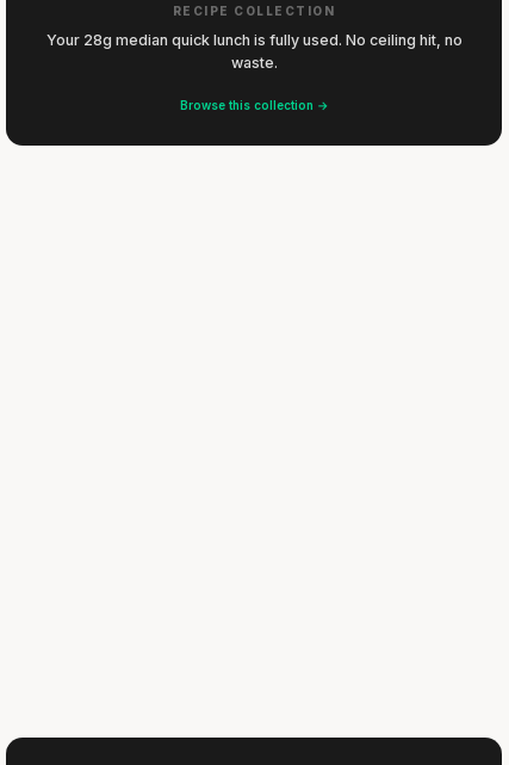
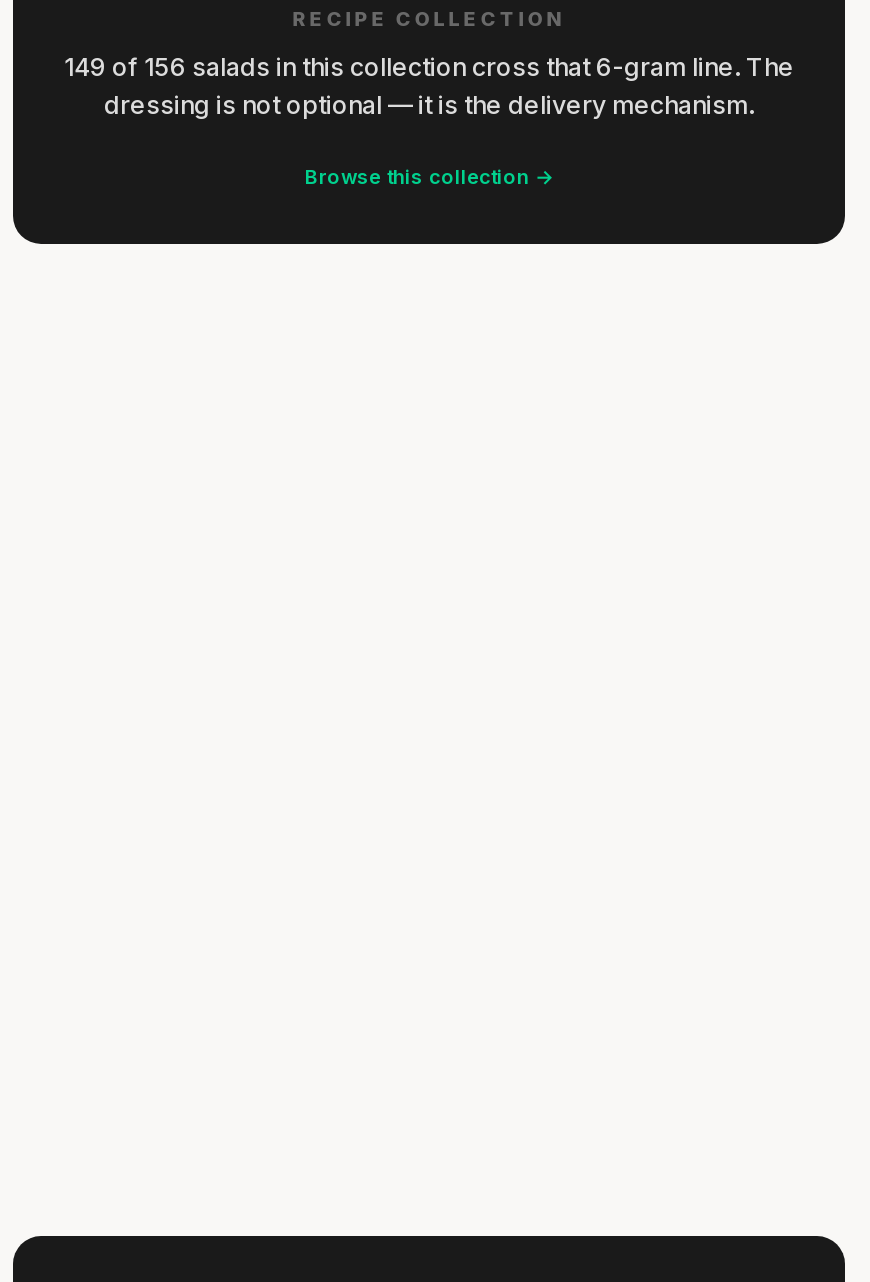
- Your 28g median quick lunch is fully used. No ceiling hit, no
- waste.
+ 149 of 156 salads in this collection cross that 6-gram line. The
+ dressing is not optional — it is the delivery mechanism.
